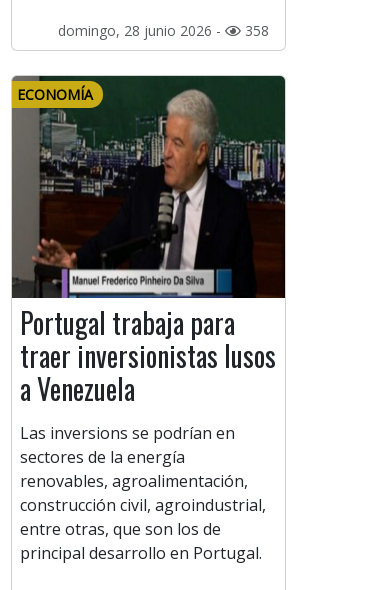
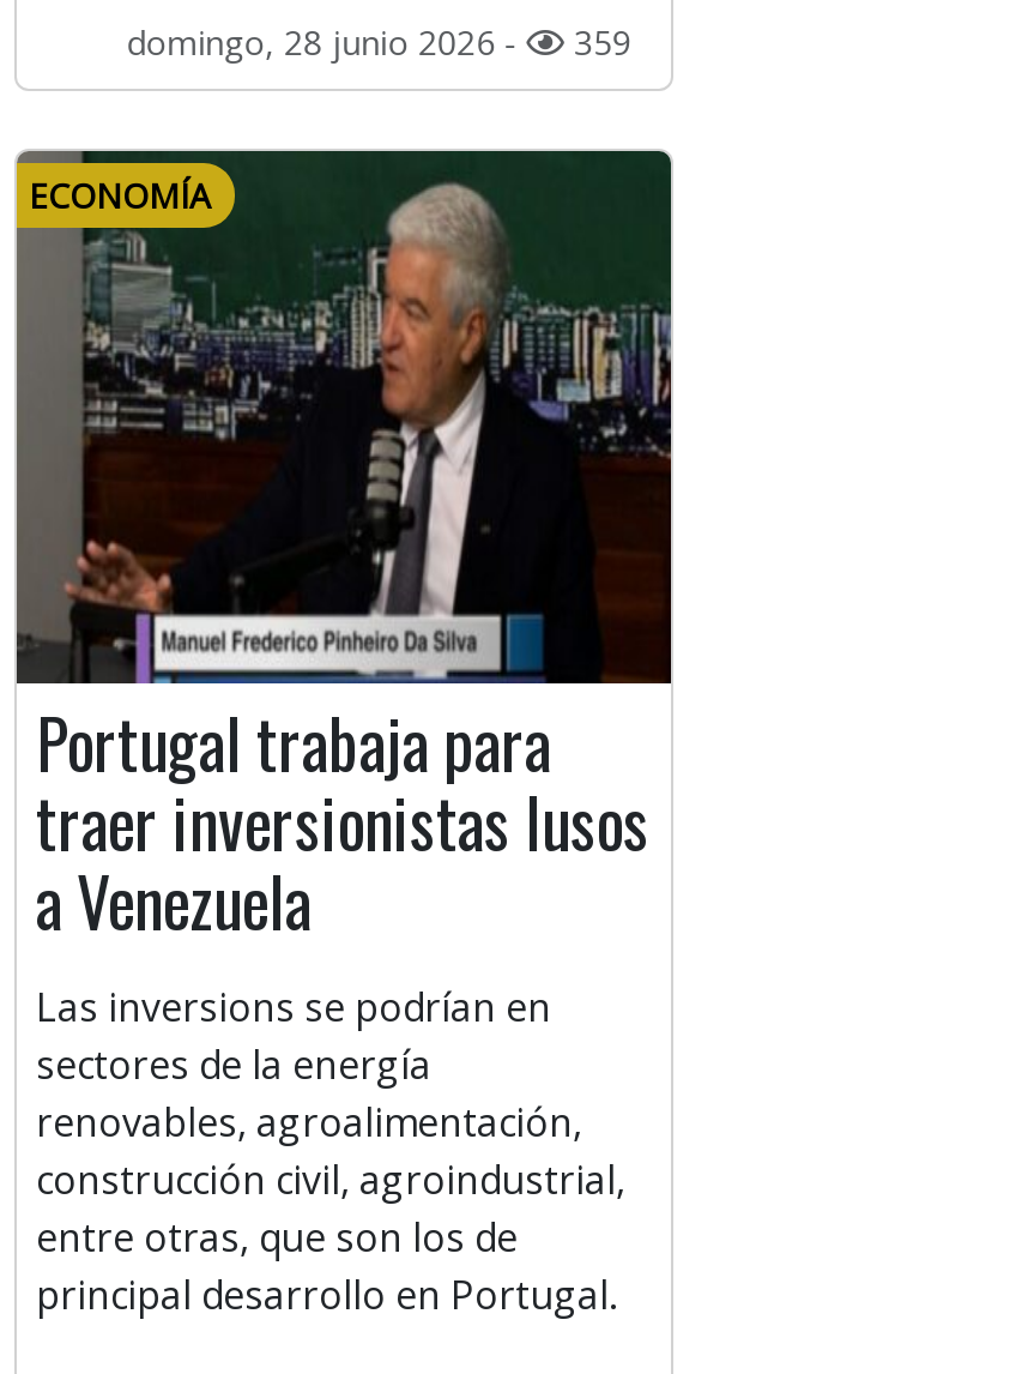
- domingo, 28 junio 2026 - 358
+ domingo, 28 junio 2026 - 359
